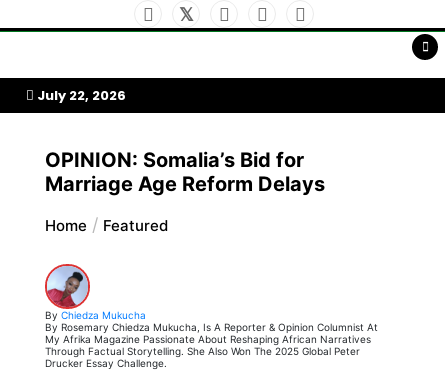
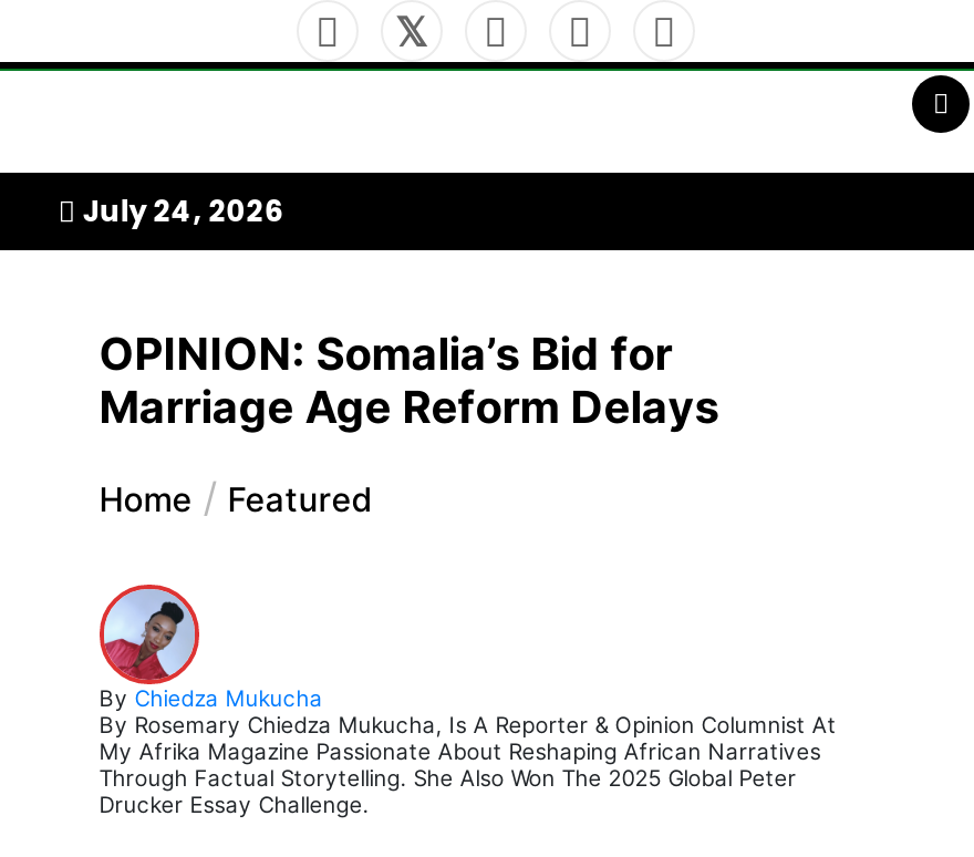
- July 22, 2026
+ July 24, 2026
